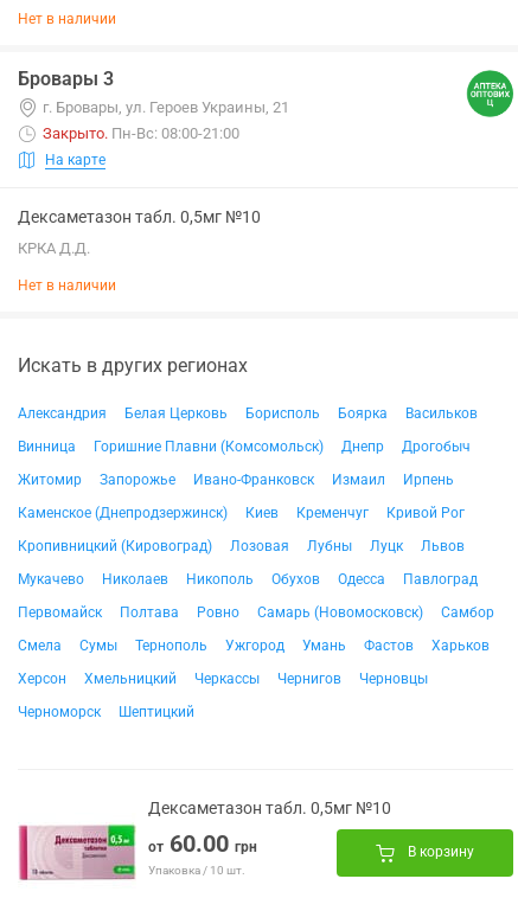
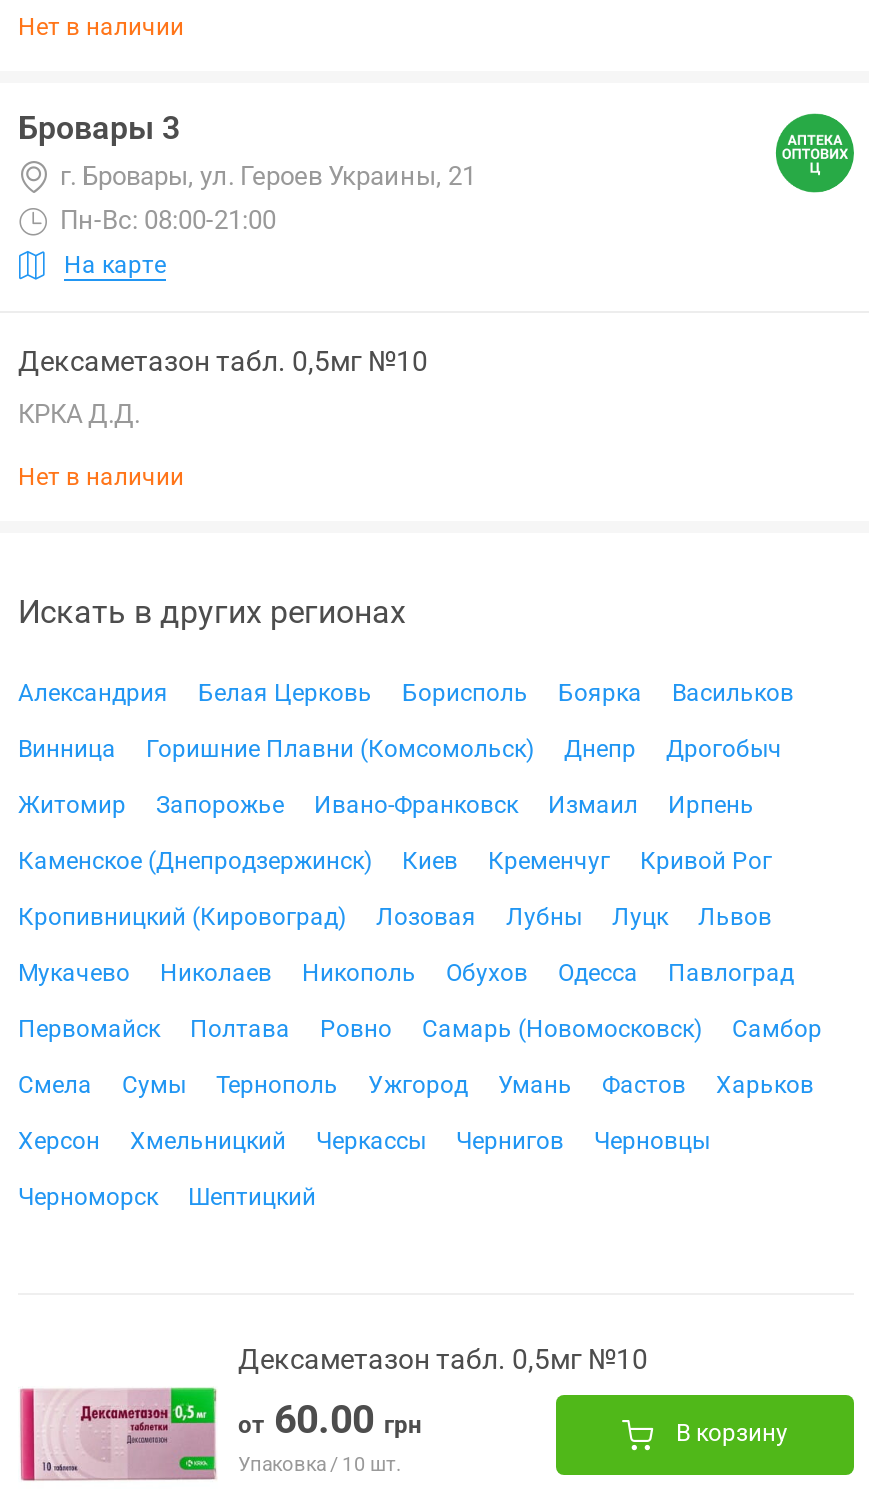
- Закрыто. Пн-Вс: 08:00-21:00
+ Пн-Вс: 08:00-21:00
